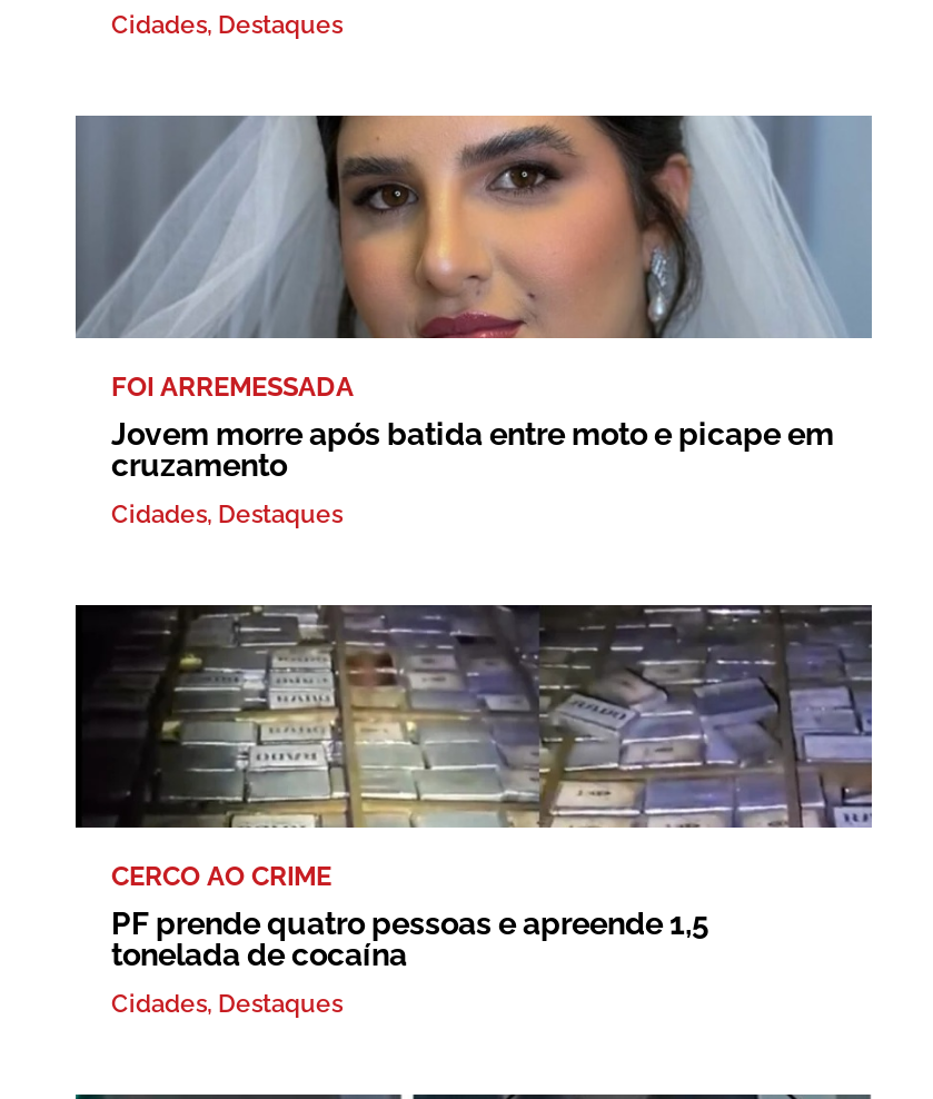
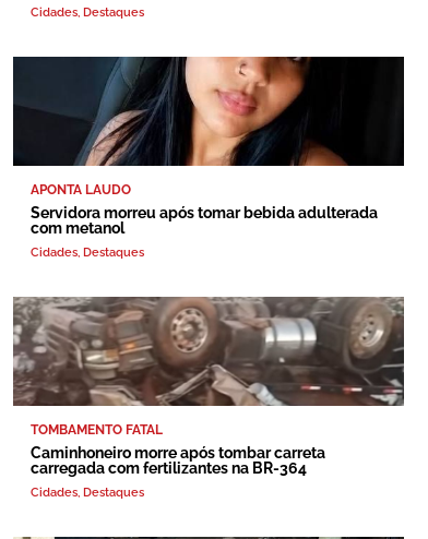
- [image]
- FOI ARREMESSADA
- Jovem morre após batida entre moto e picape em
- cruzamento
+ [image]
+ APONTA LAUDO
+ Servidora morreu após tomar bebida adulterada
+ com metanol

- [image]
- CERCO AO CRIME
- PF prende quatro pessoas e apreende 1,5
- tonelada de cocaína
+ [image]
+ TOMBAMENTO FATAL
+ Caminhoneiro morre após tombar carreta
+ carregada com fertilizantes na BR-364
